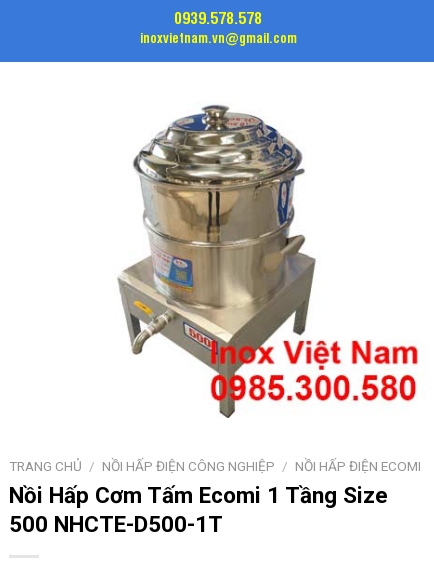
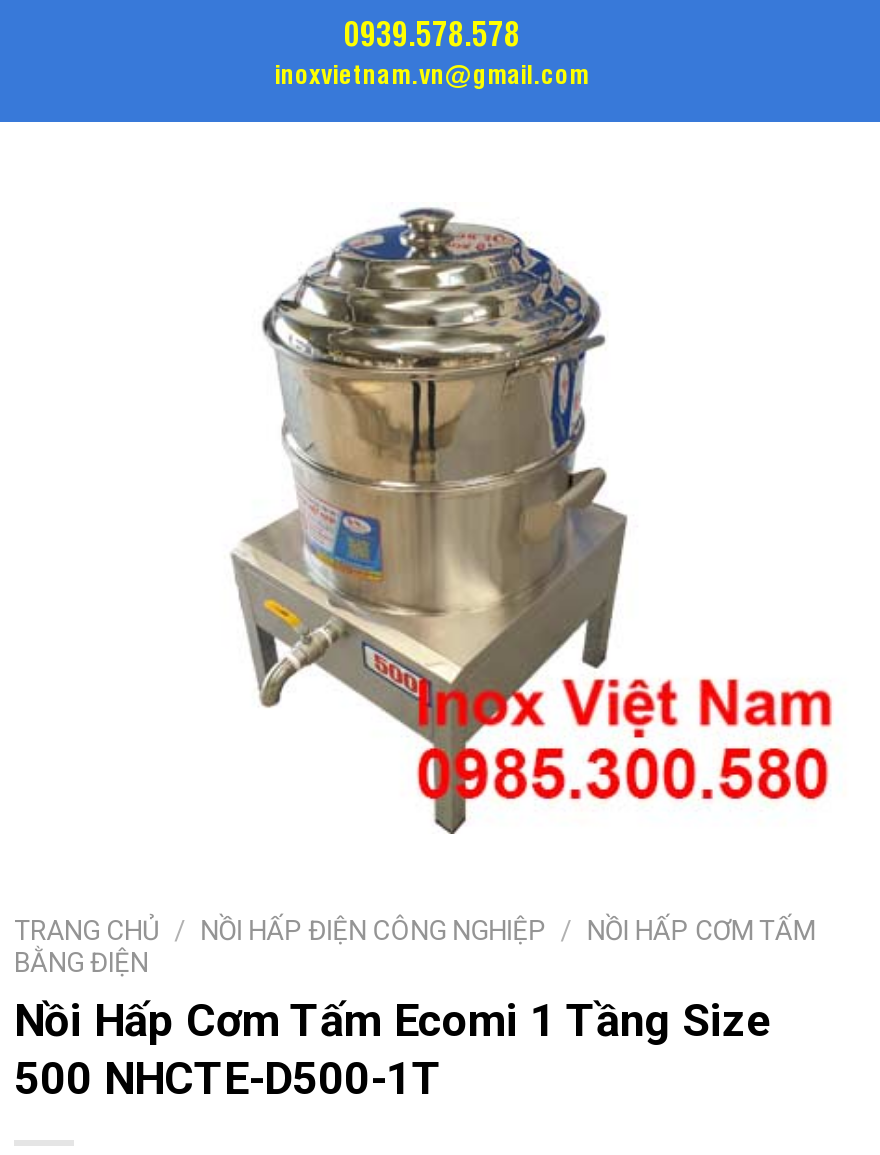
- TRANG CHỦ / NỒI HẤP ĐIỆN CÔNG NGHIỆP / NỒI HẤP ĐIỆN ECOMI
+ TRANG CHỦ / NỒI HẤP ĐIỆN CÔNG NGHIỆP / NỒI HẤP CƠM TẤM
+ BẰNG ĐIỆN
